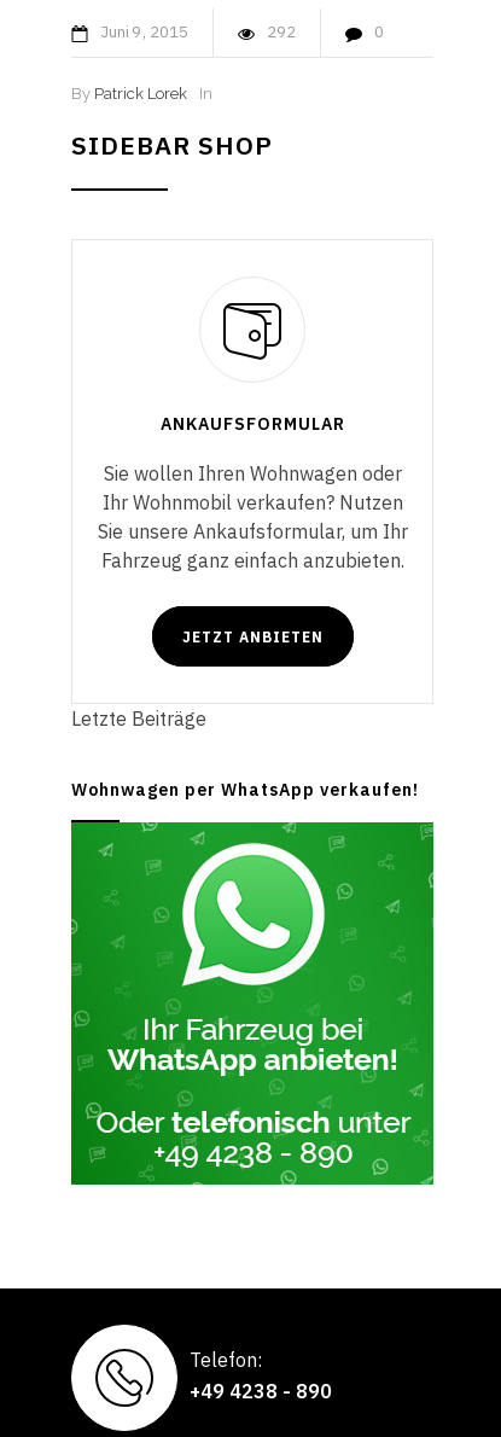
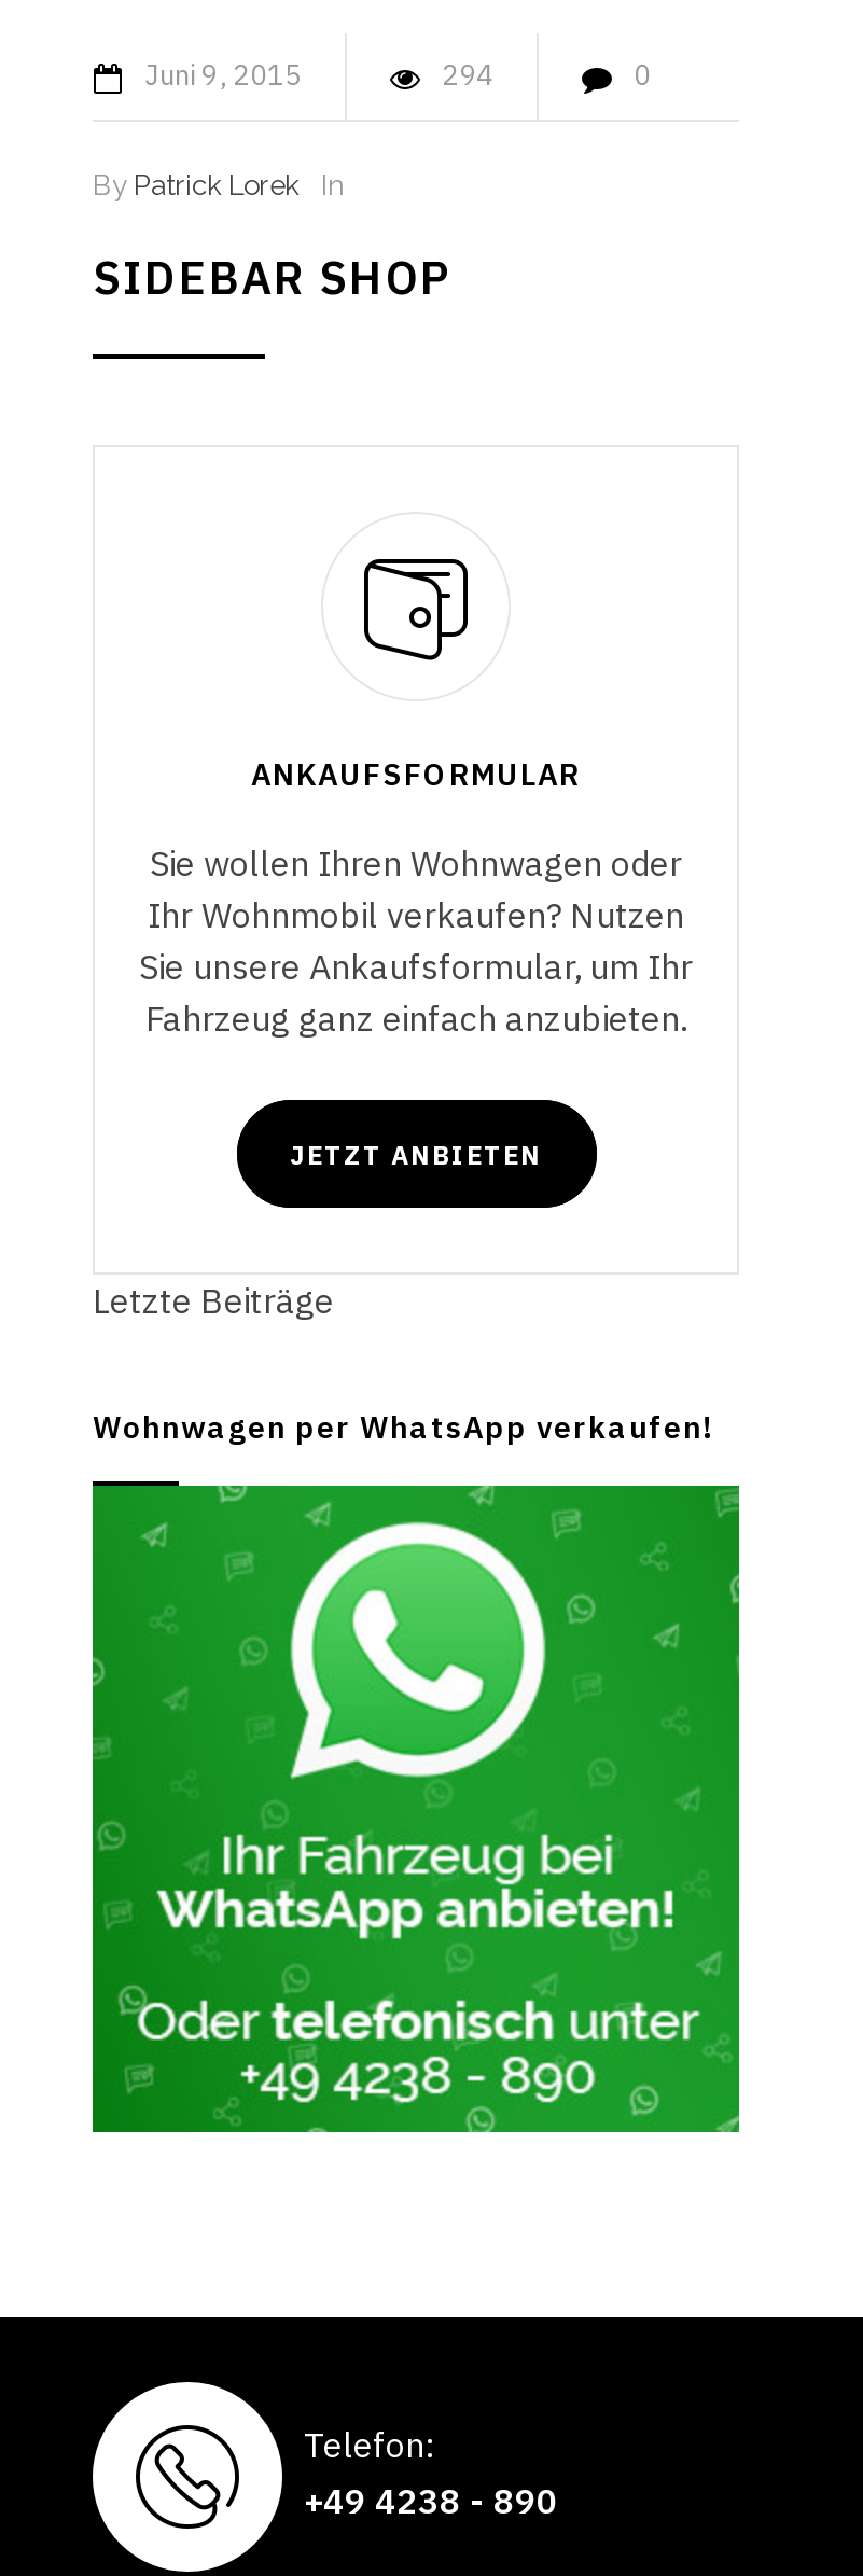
- 292
+ 294
